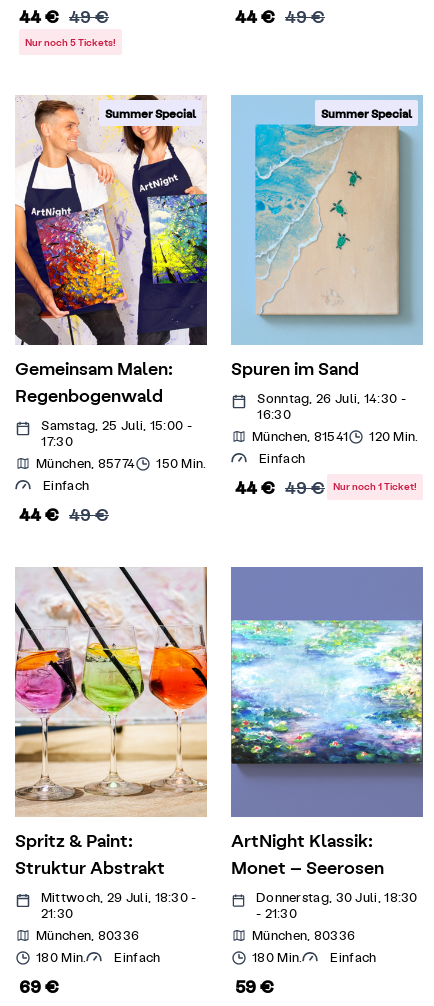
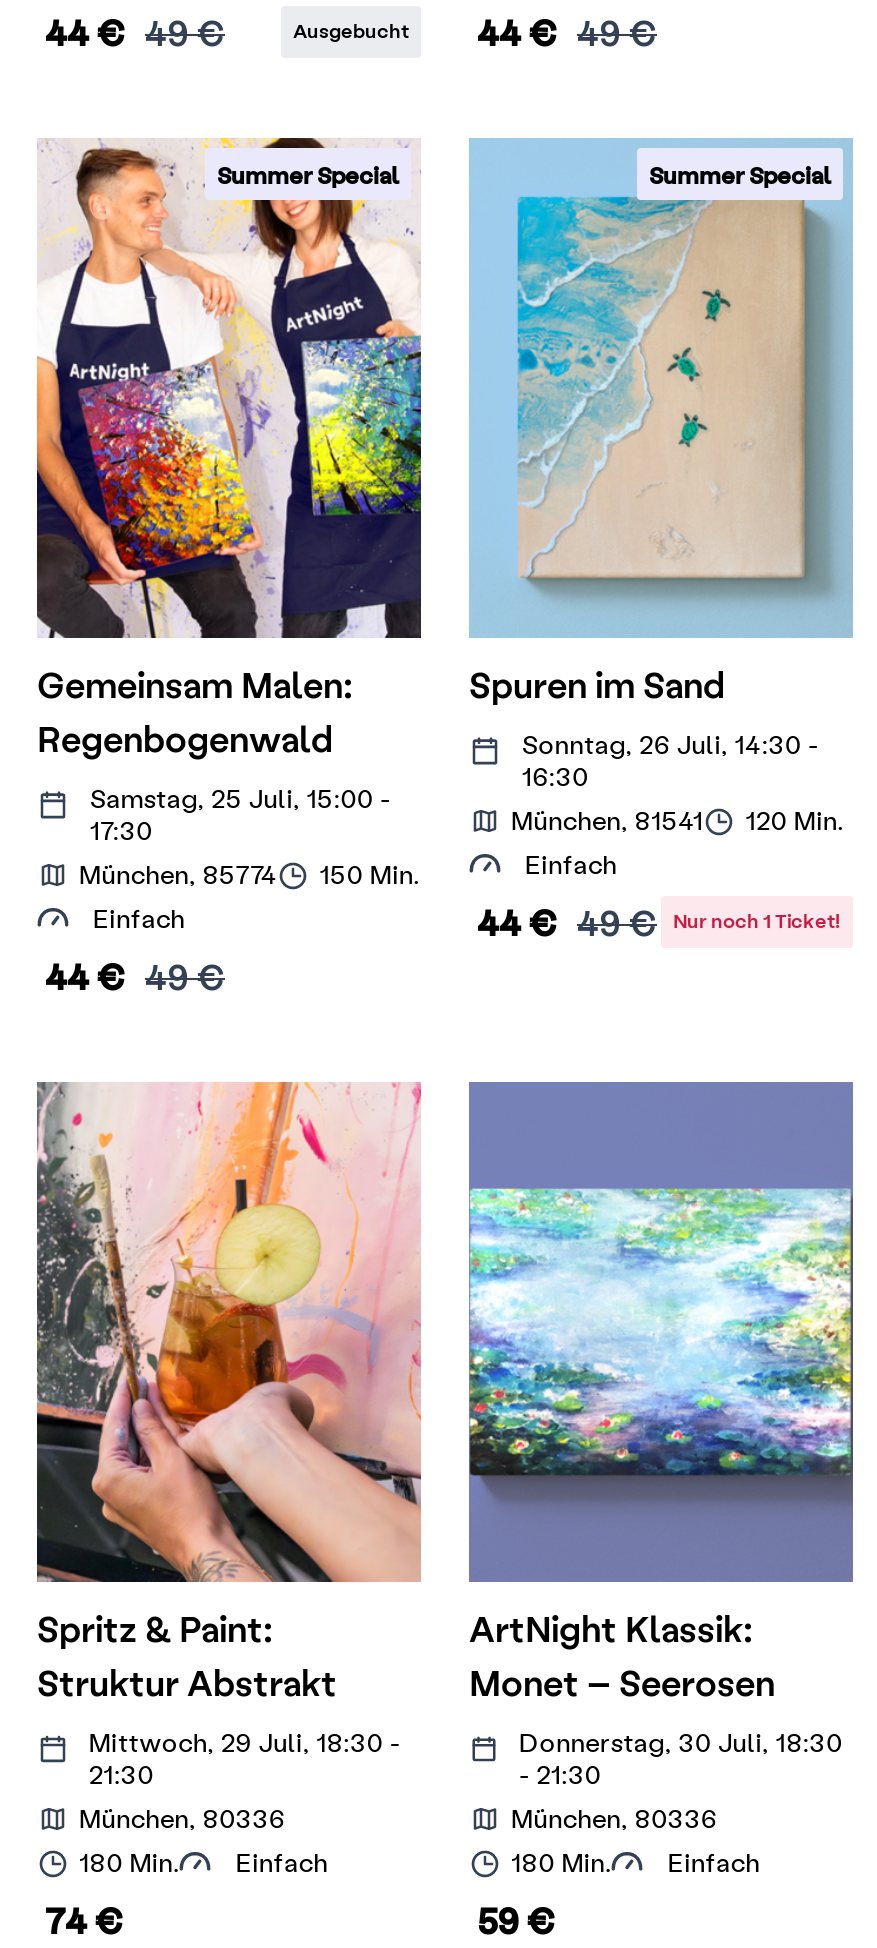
- Nur noch 5 Tickets!
+ Ausgebucht

- [image]
+ [image]

- 69 €
+ 74 €
